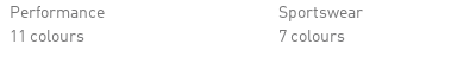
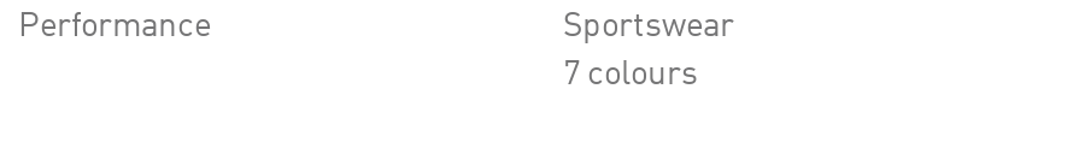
- 11 colours
